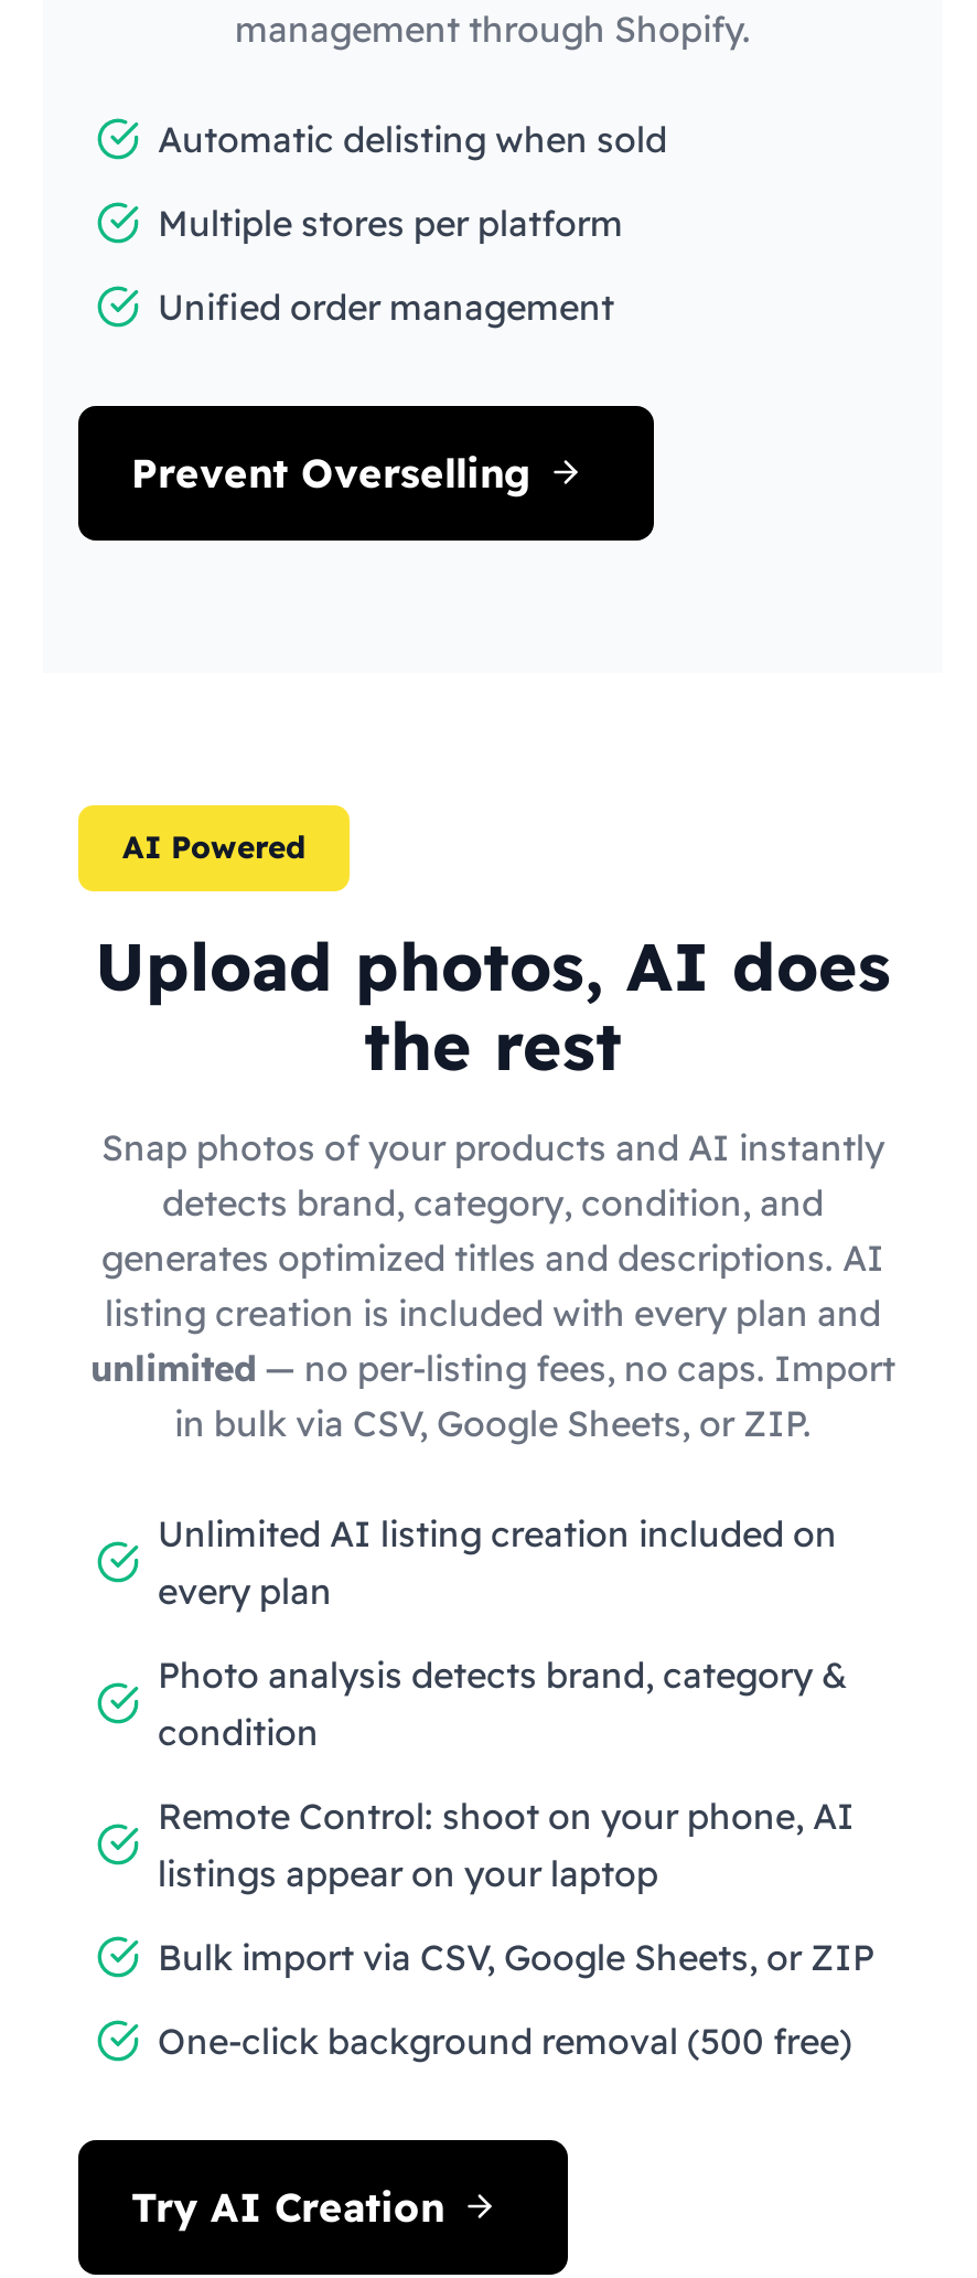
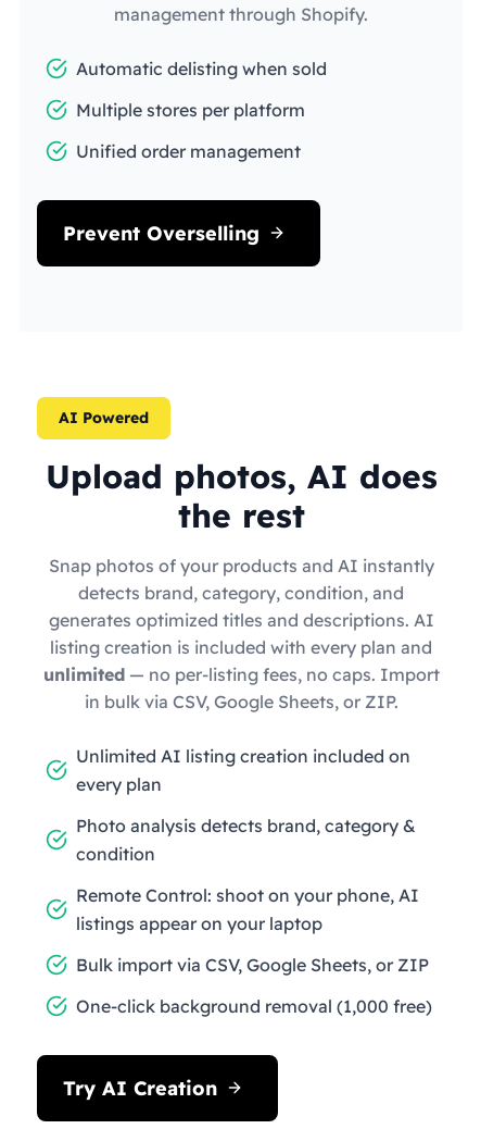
- One-click background removal (500 free)
+ One-click background removal (1,000 free)
